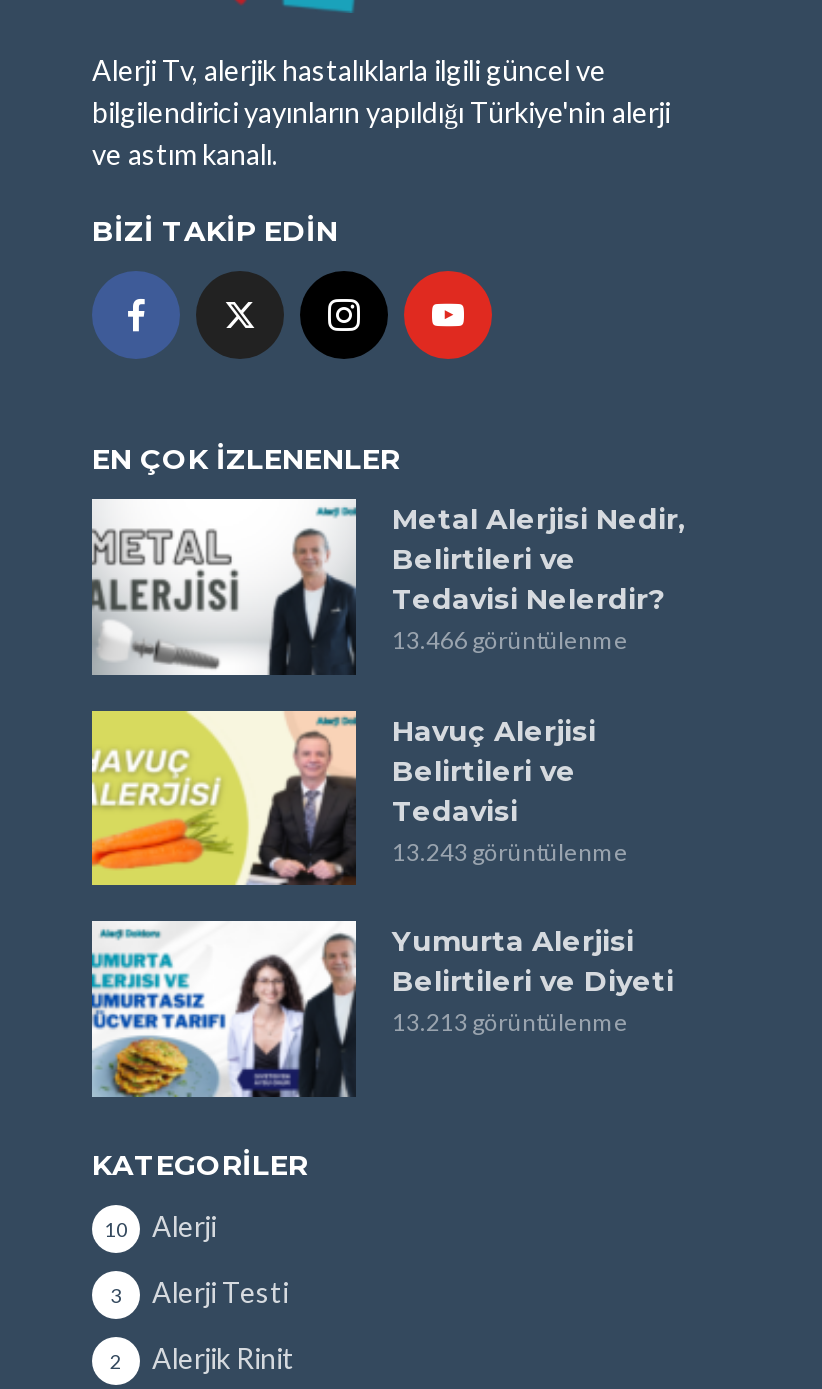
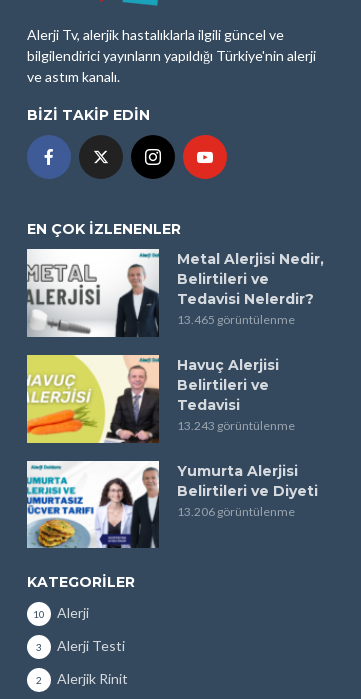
- 13.466 görüntülenme
+ 13.465 görüntülenme

- 13.213 görüntülenme
+ 13.206 görüntülenme
